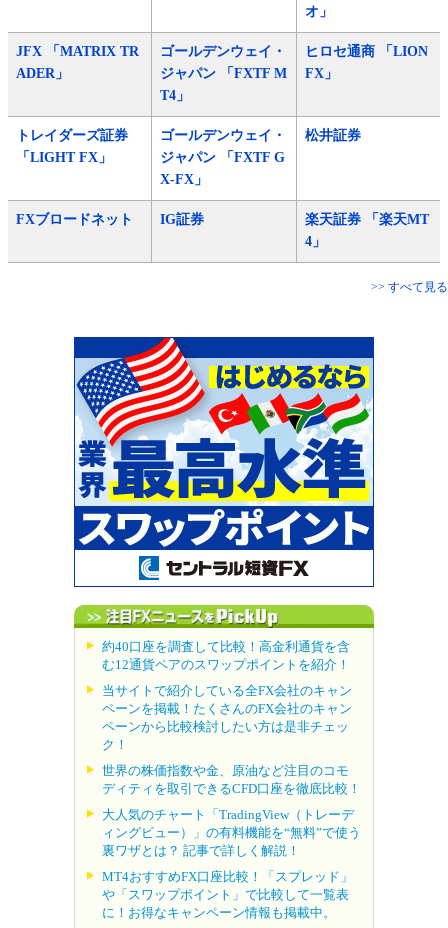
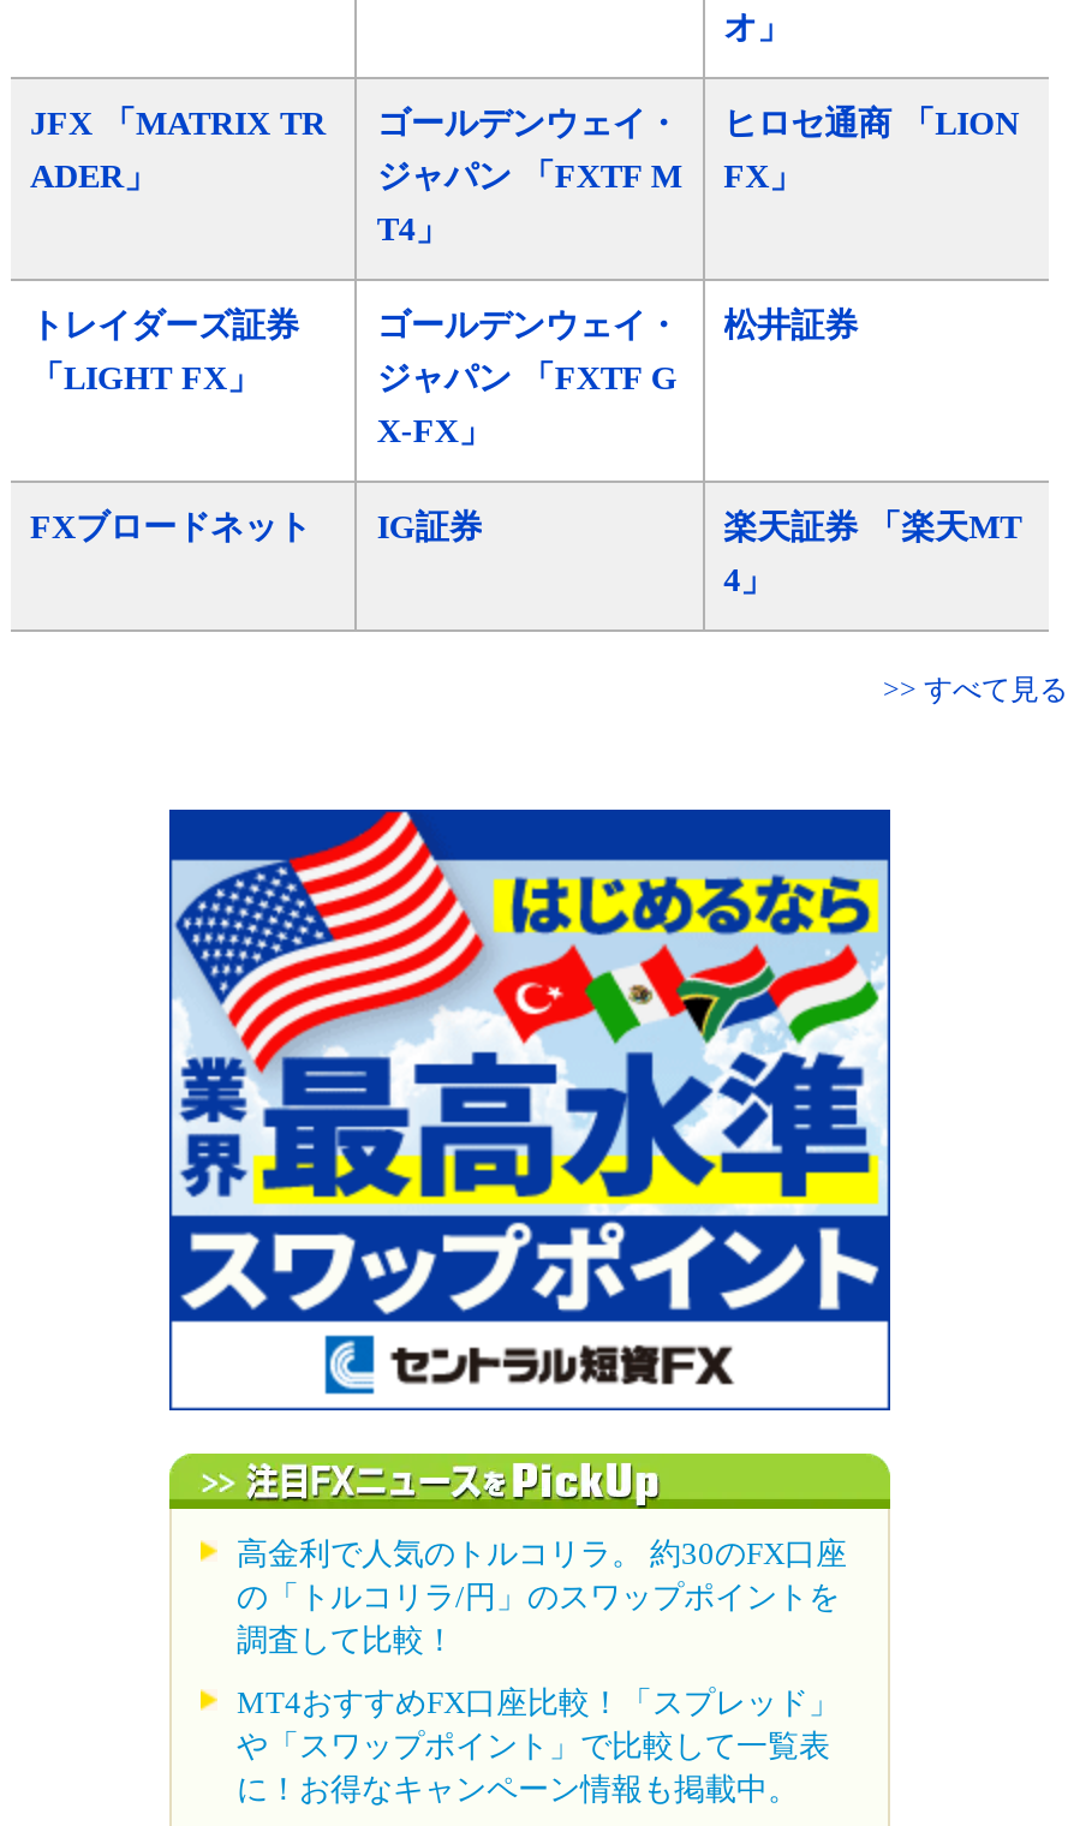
- 約40口座を調査して比較！高金利通貨を含
- む12通貨ペアのスワップポイントを紹介！
- 当サイトで紹介している全FX会社のキャン
- ペーンを掲載！たくさんのFX会社のキャン
- ペーンから比較検討したい方は是非チェッ
- ク！
- 世界の株価指数や金、原油など注目のコモ
- ディティを取引できるCFD口座を徹底比較！
- 大人気のチャート「TradingView（トレーデ
- ィングビュー）」の有料機能を“無料”で使う
- 裏ワザとは？ 記事で詳しく解説！
+ 高金利で人気のトルコリラ。 約30のFX口座
+ の「トルコリラ/円」のスワップポイントを
+ 調査して比較！
